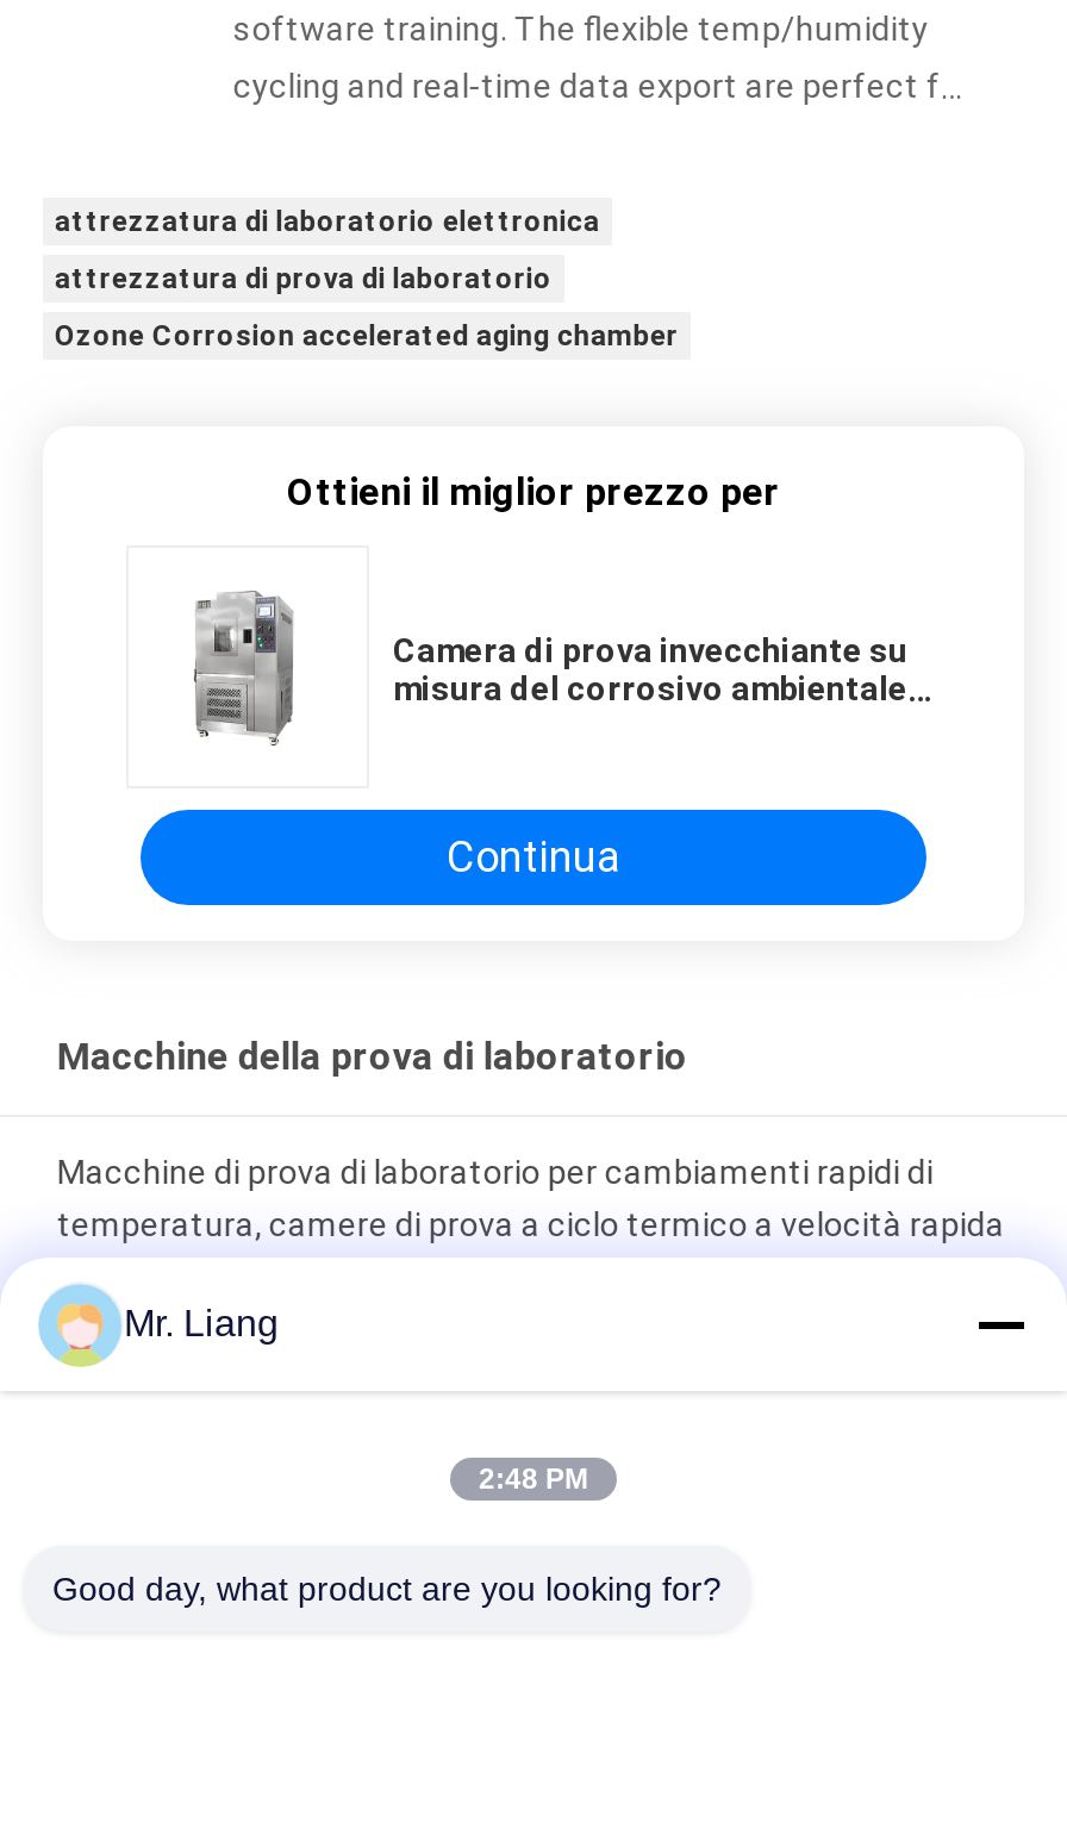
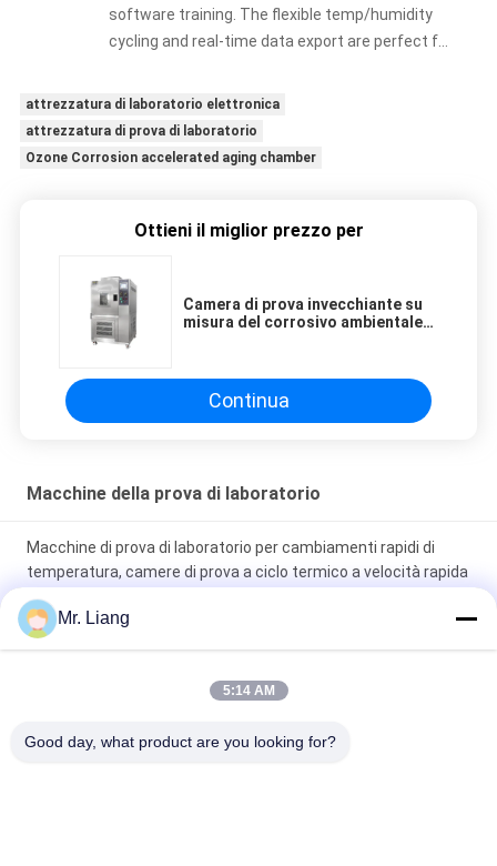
- 2:48 PM
+ 5:14 AM
